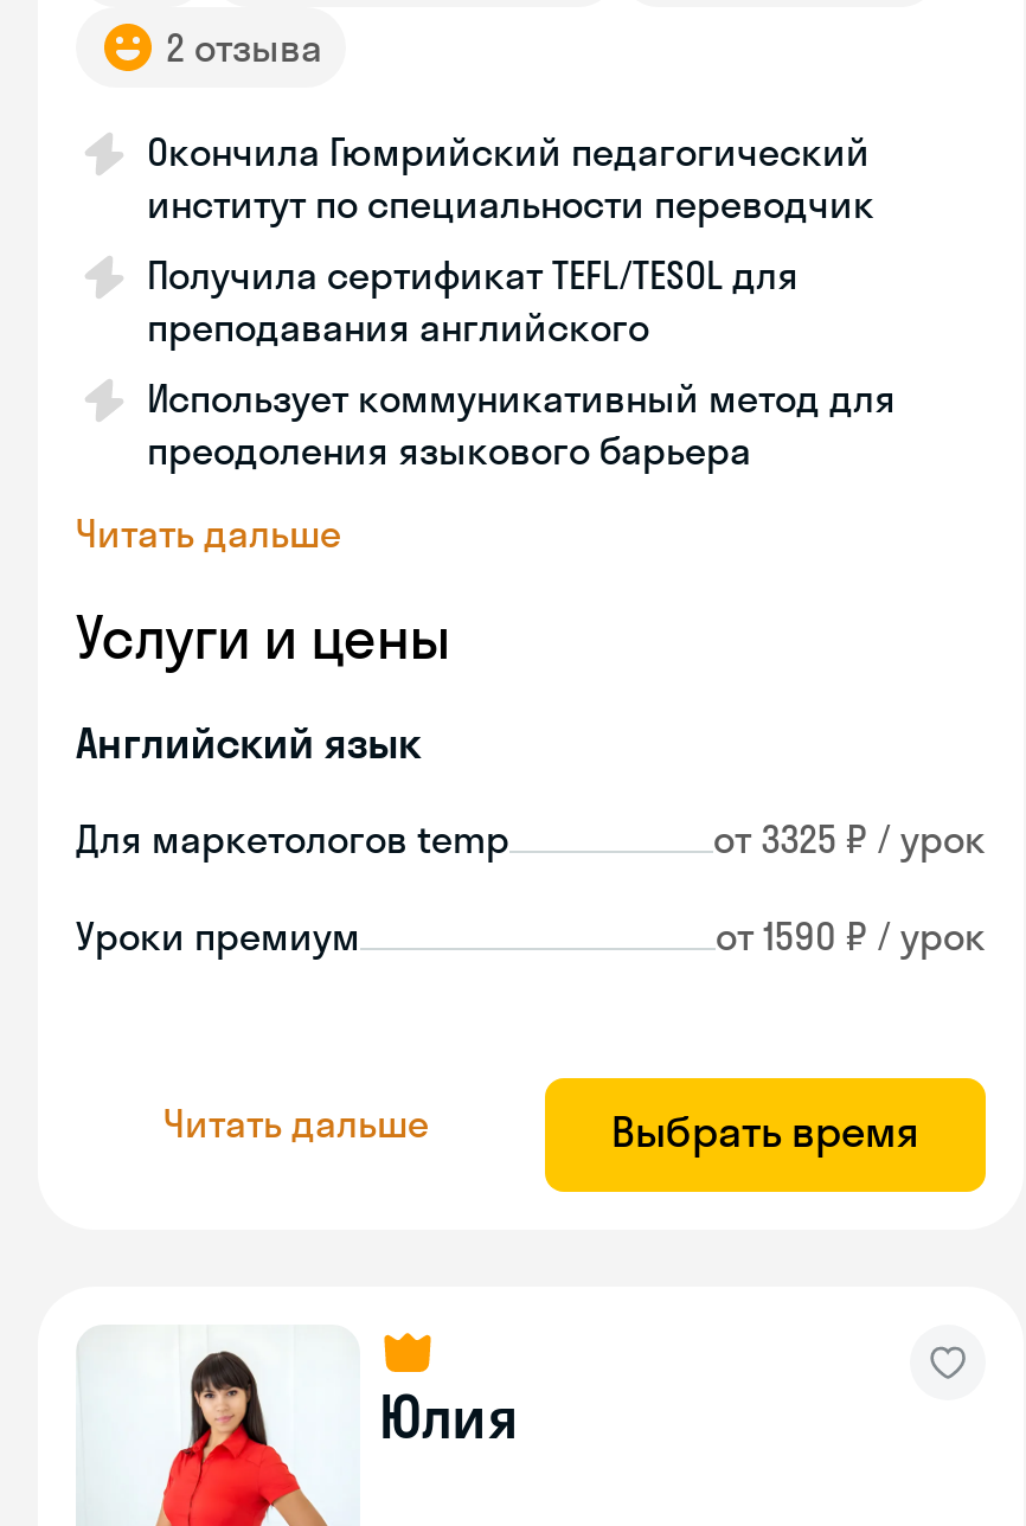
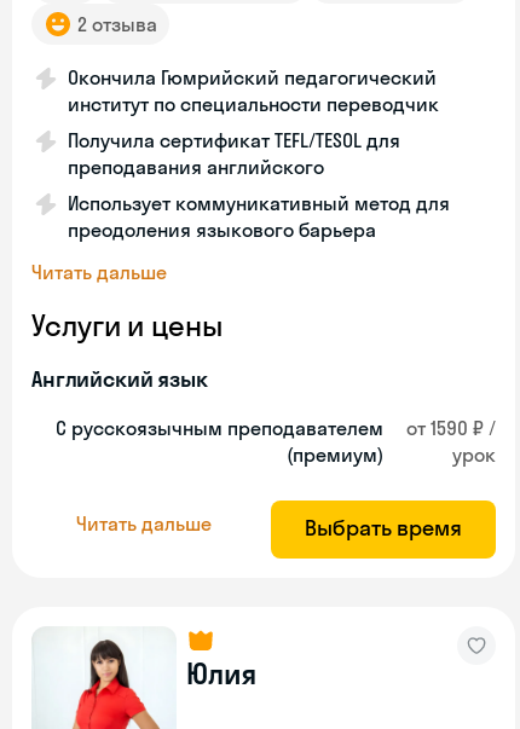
- Для маркетологов temp
- от 3325 ₽ / урок
+ С русскоязычным преподавателем
+ (премиум)

- Уроки премиум
- от 1590 ₽ / урок
+ от 1590 ₽ /
+ урок
